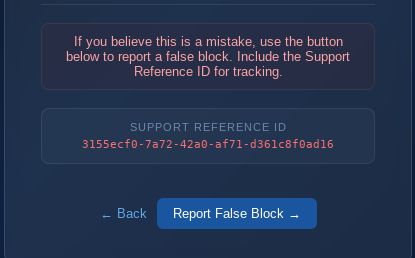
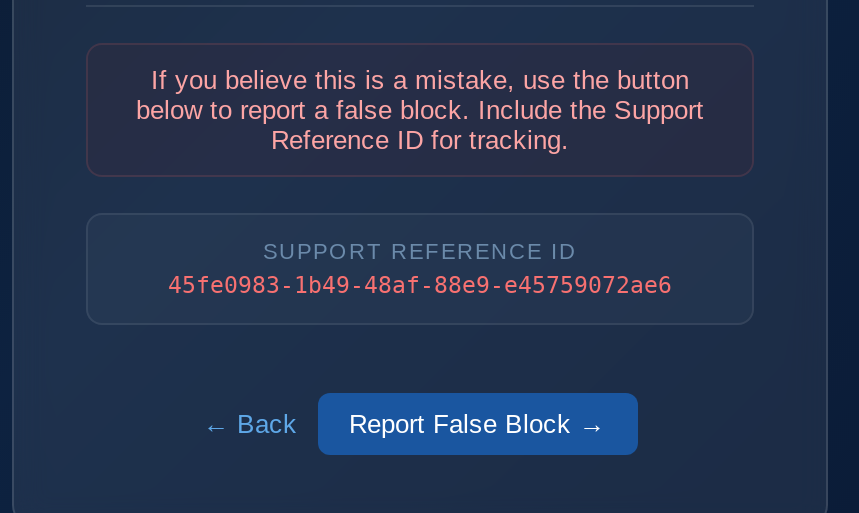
- 3155ecf0-7a72-42a0-af71-d361c8f0ad16
+ 45fe0983-1b49-48af-88e9-e45759072ae6
